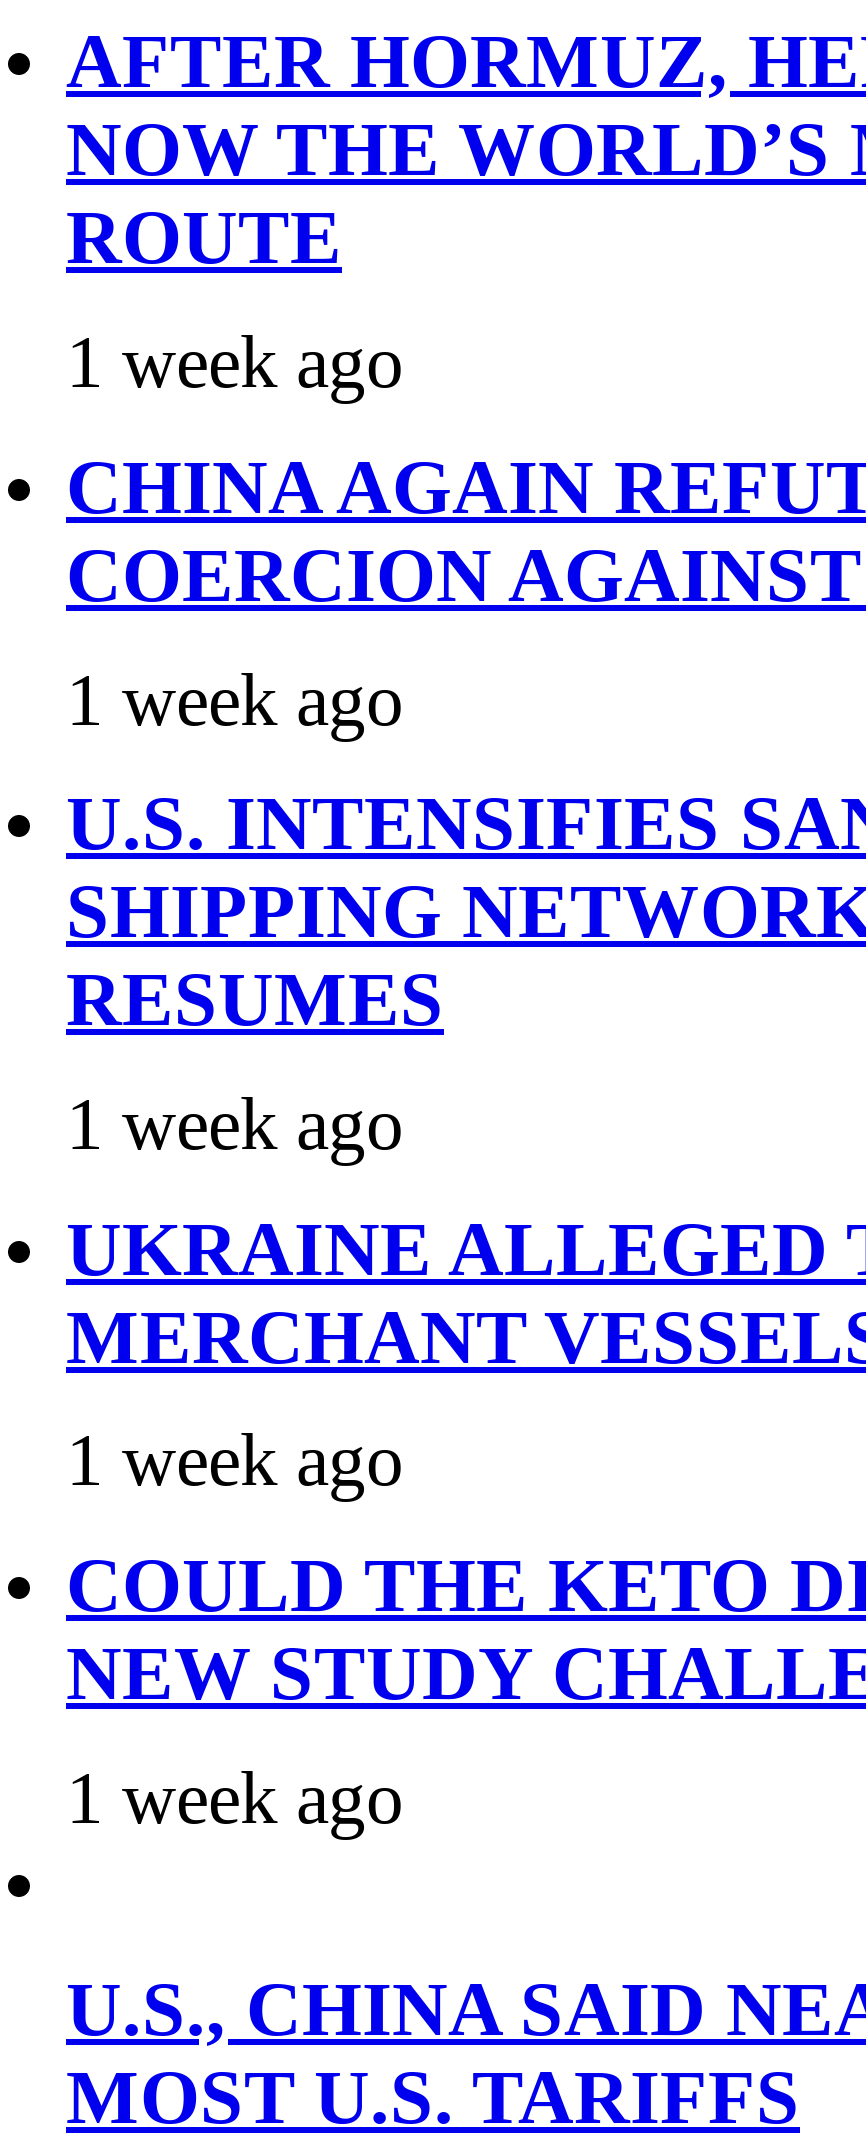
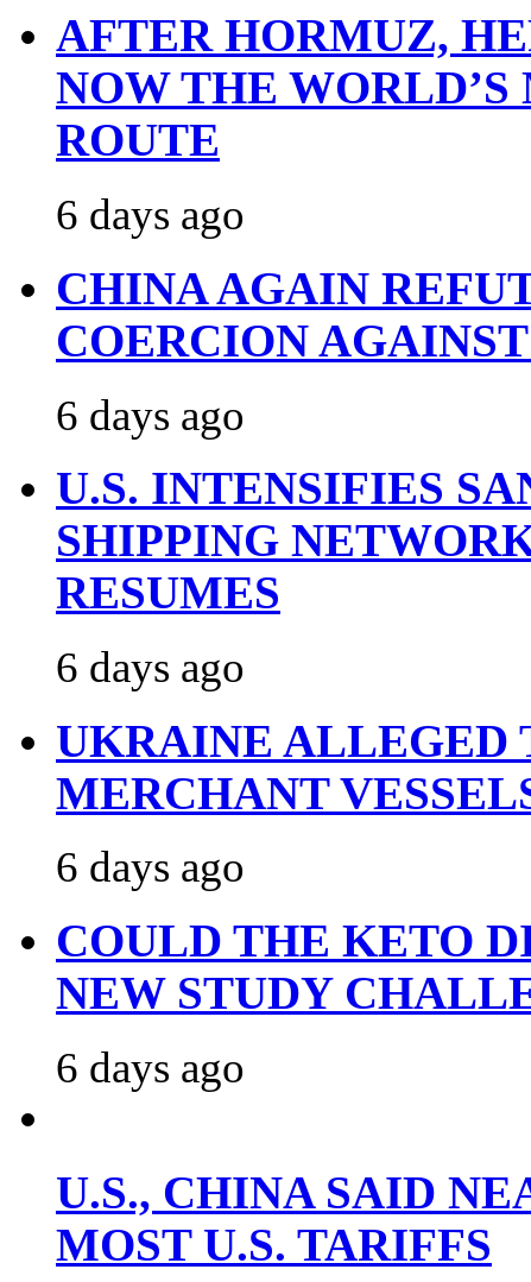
- 1 week ago
+ 6 days ago

- 1 week ago
+ 6 days ago

- 1 week ago
+ 6 days ago

- 1 week ago
+ 6 days ago

- 1 week ago
+ 6 days ago
